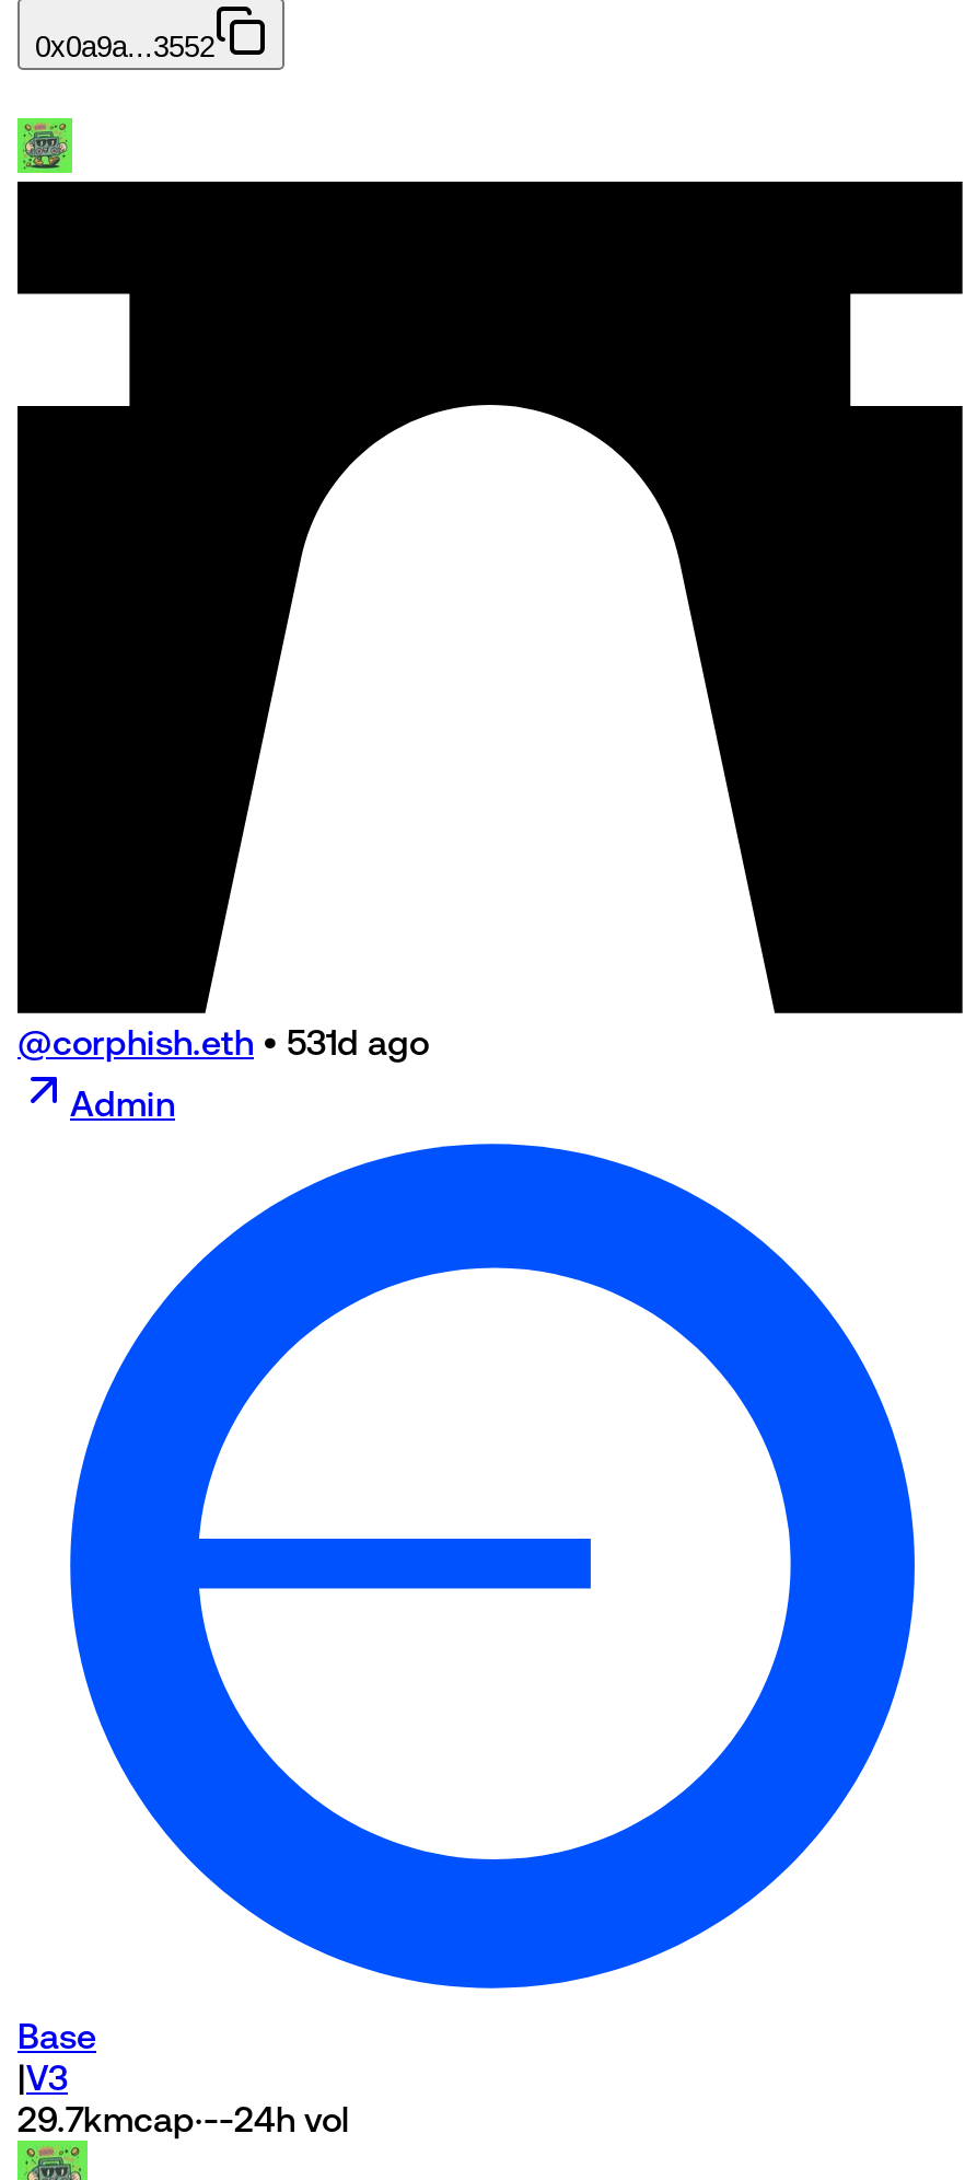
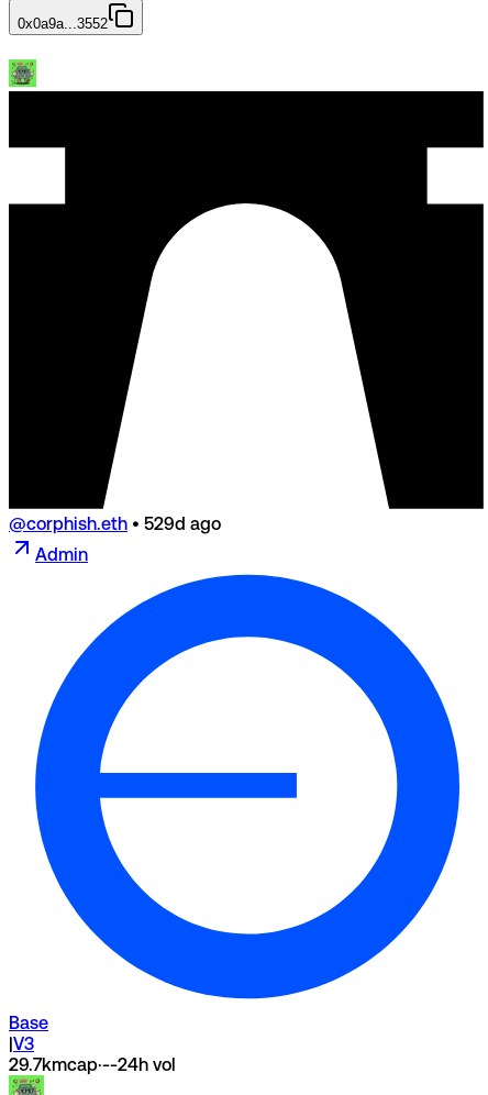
- @corphish.eth • 531d ago
+ @corphish.eth • 529d ago
